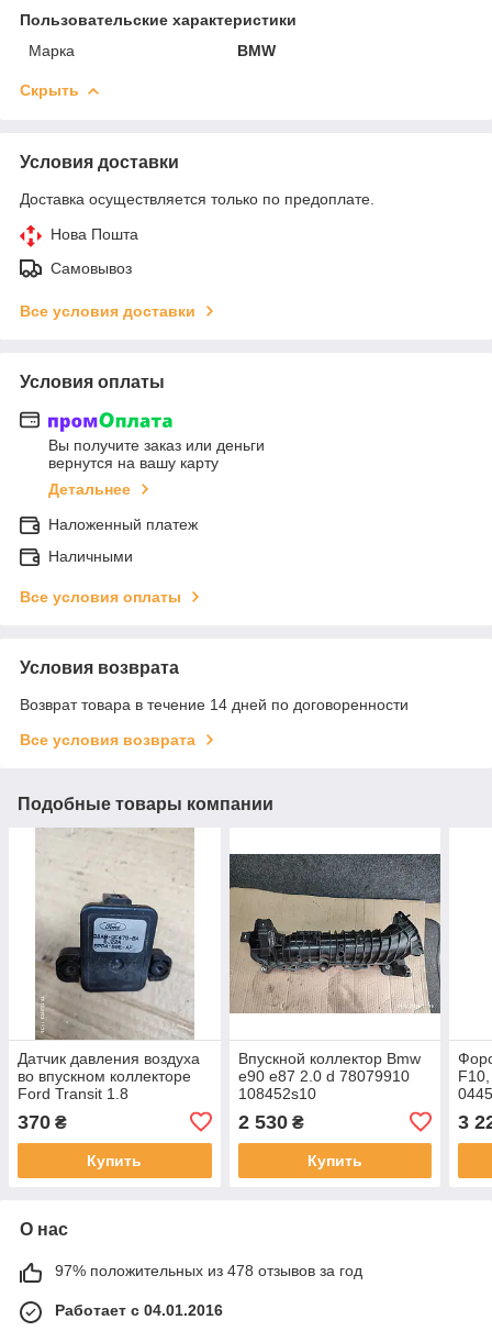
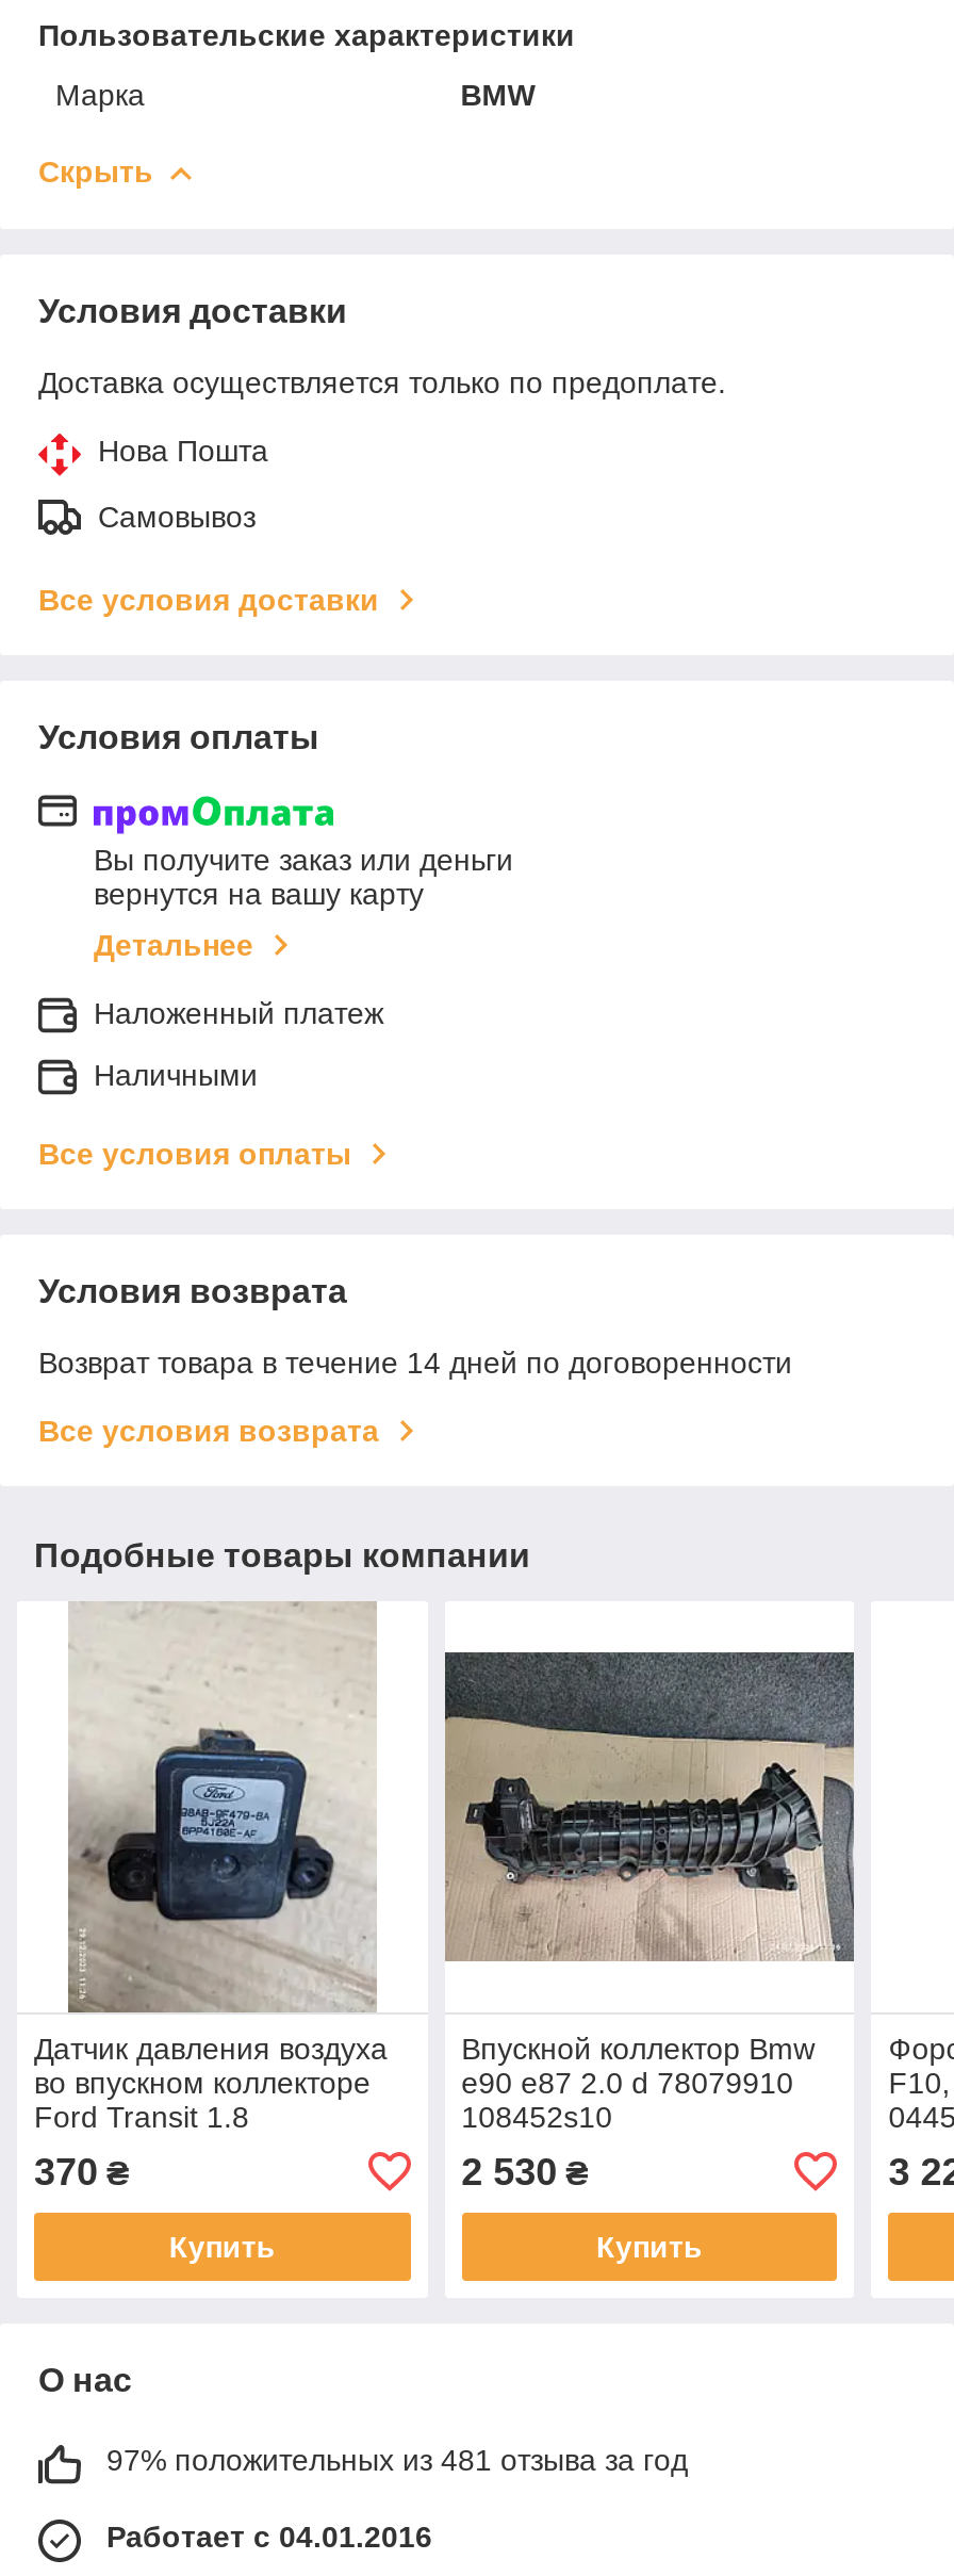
- 97% положительных из 478 отзывов за год
+ 97% положительных из 481 отзыва за год
